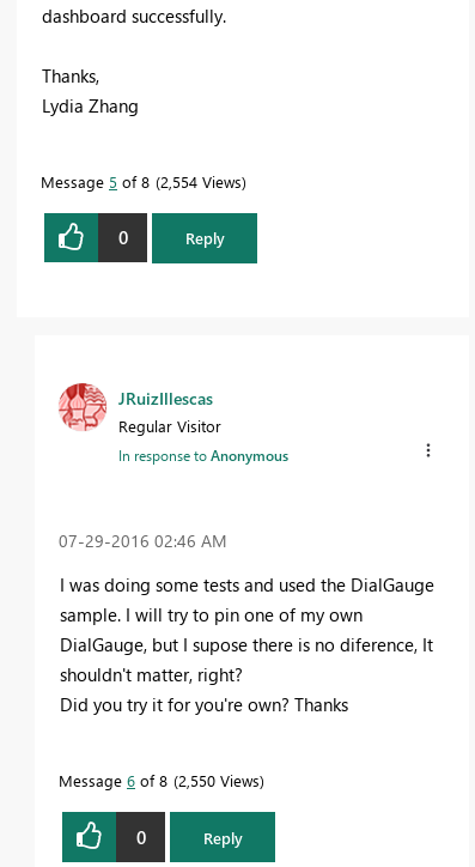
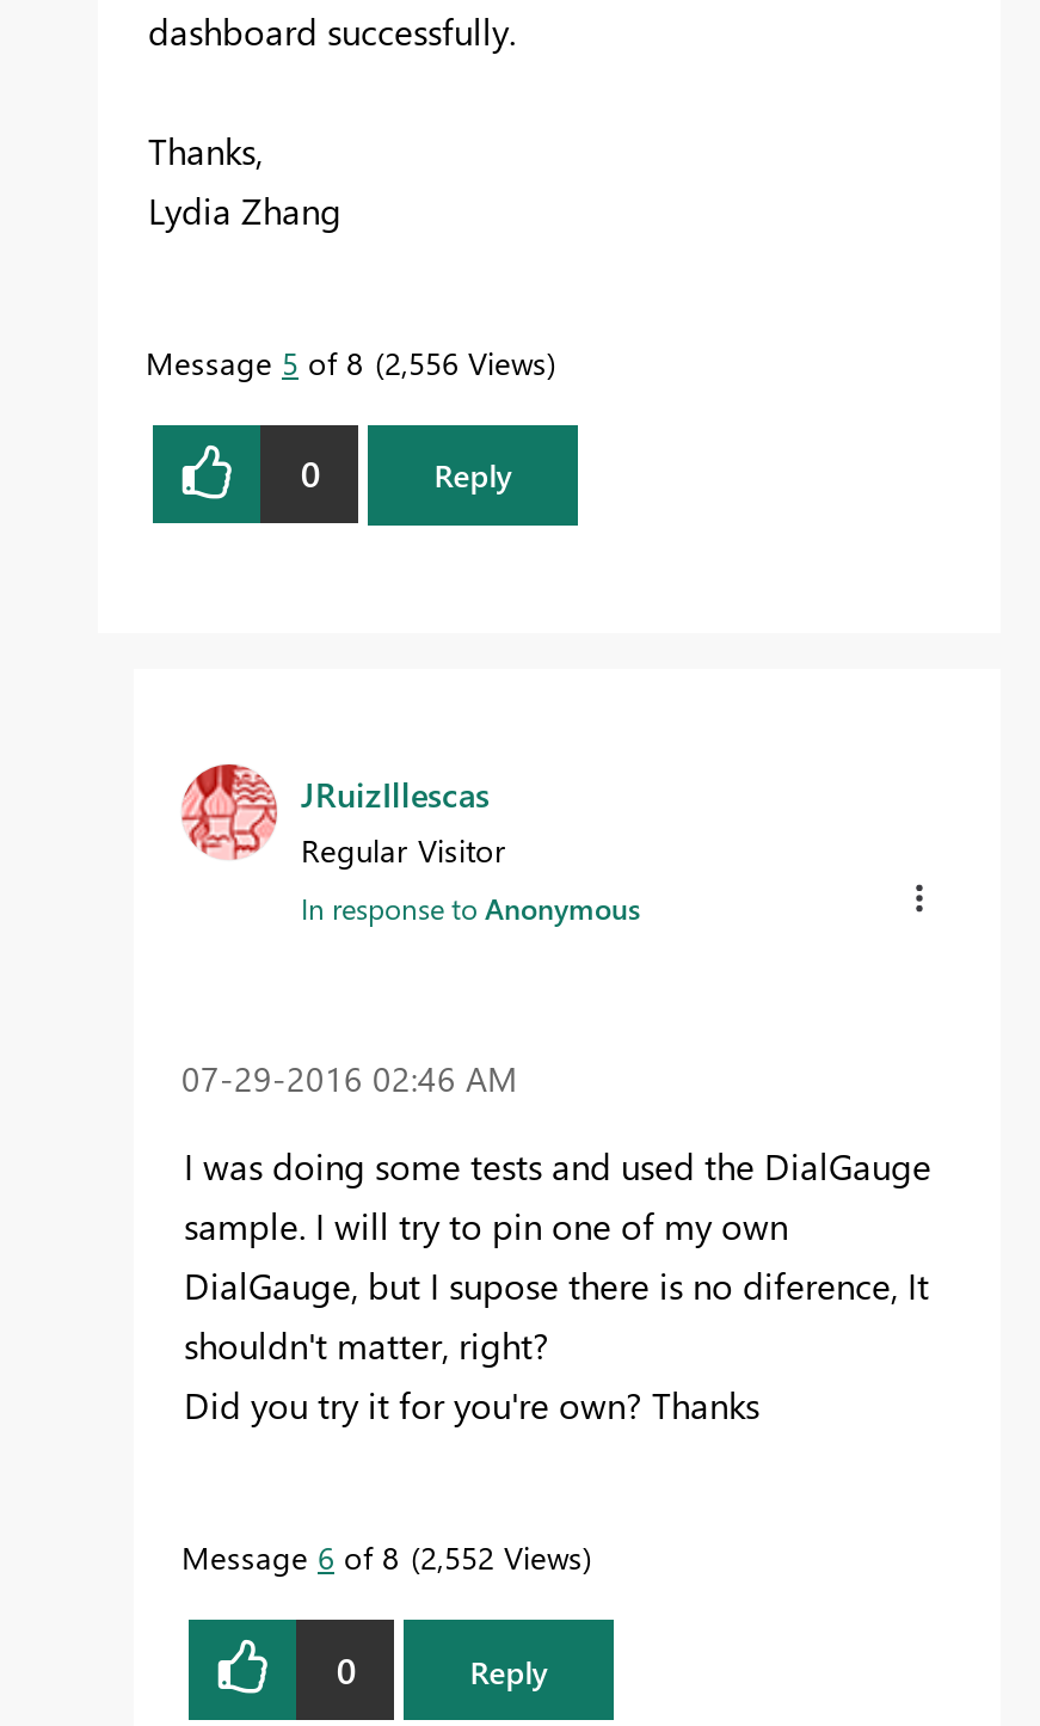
- Message 5 of 8 2,554 Views
+ Message 5 of 8 2,556 Views

- Message 6 of 8 2,550 Views
+ Message 6 of 8 2,552 Views
